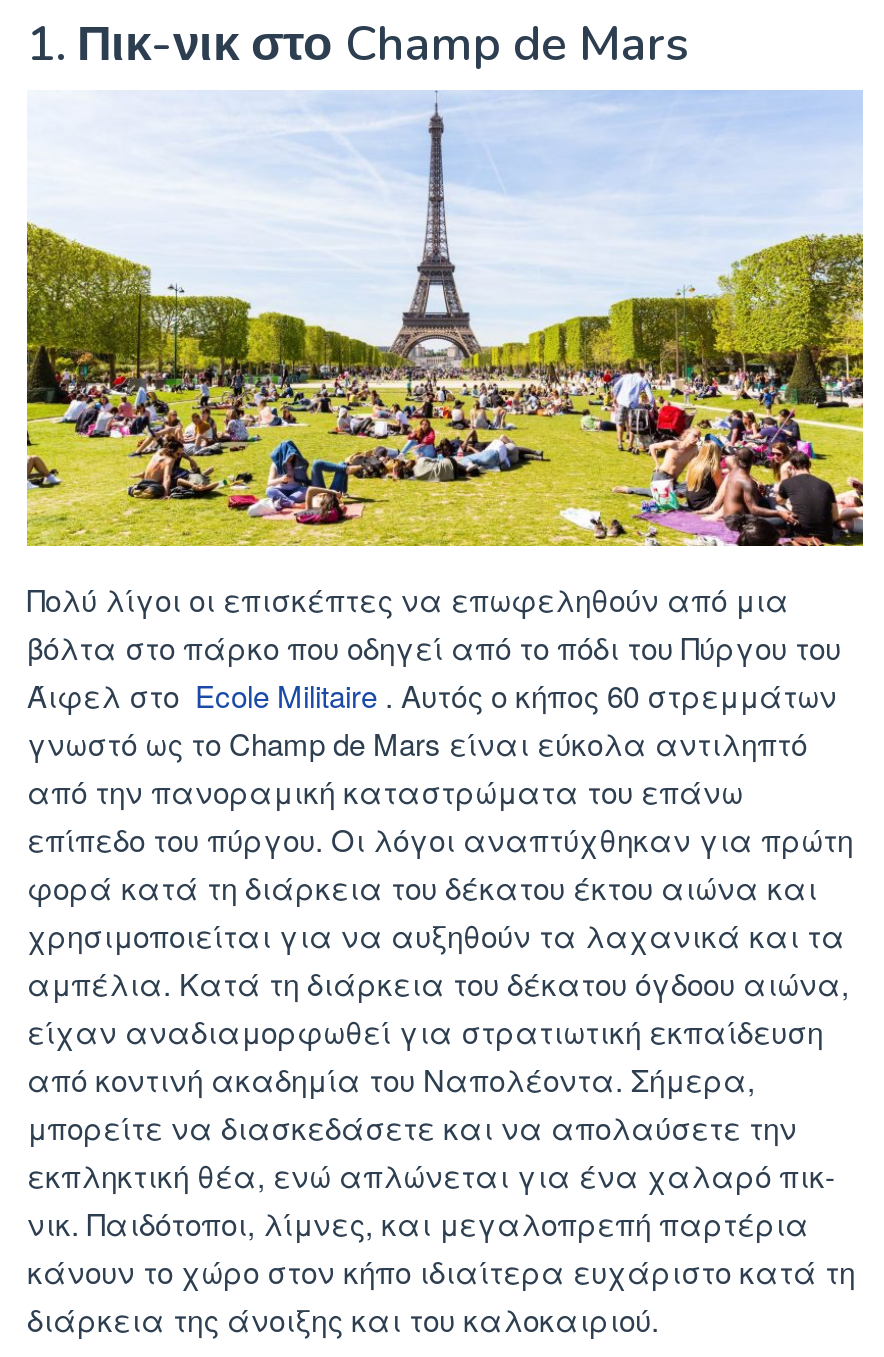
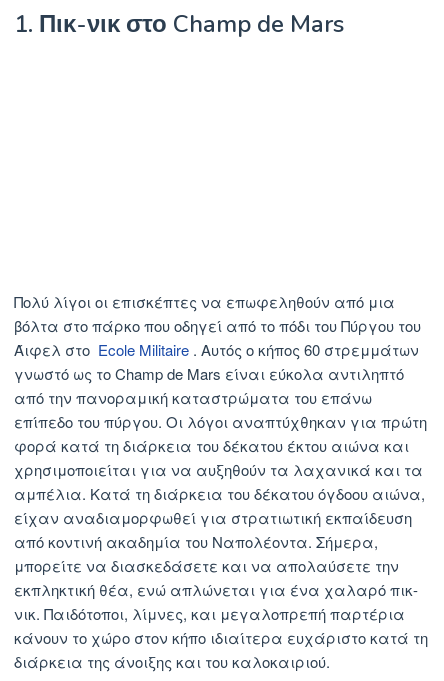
- [image]
